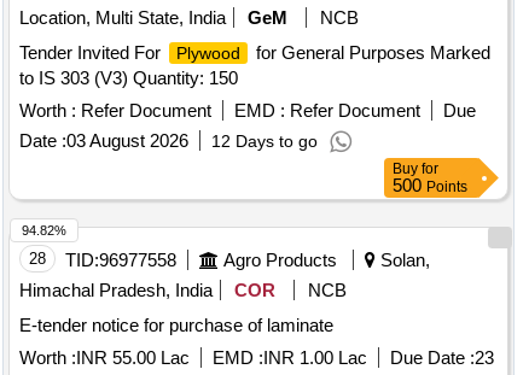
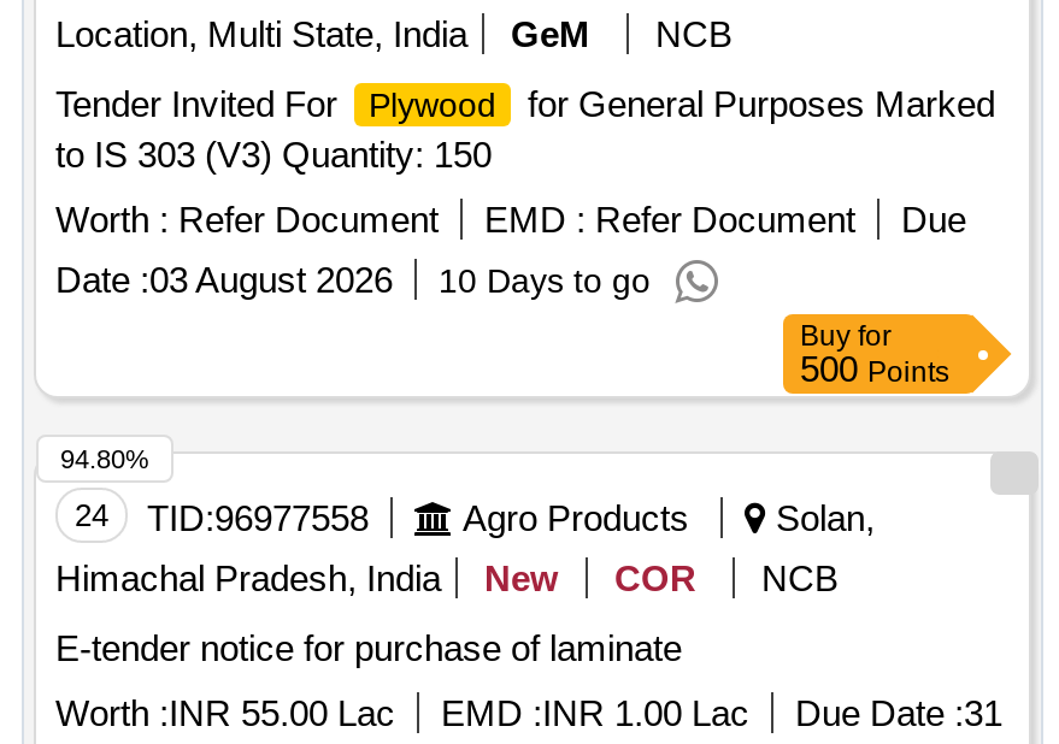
- Date : 03 August 2026 12 Days to go
+ Date : 03 August 2026 10 Days to go

- 94.82%
+ 94.80%

- 28 TID:96977558
+ 24 TID:96977558

+ New

- Worth : INR 55.00 Lac EMD : INR 1.00 Lac Due Date : 23
+ Worth : INR 55.00 Lac EMD : INR 1.00 Lac Due Date : 31
